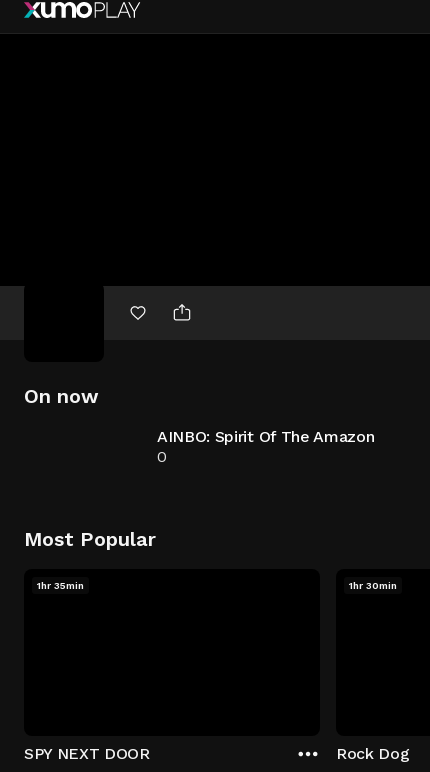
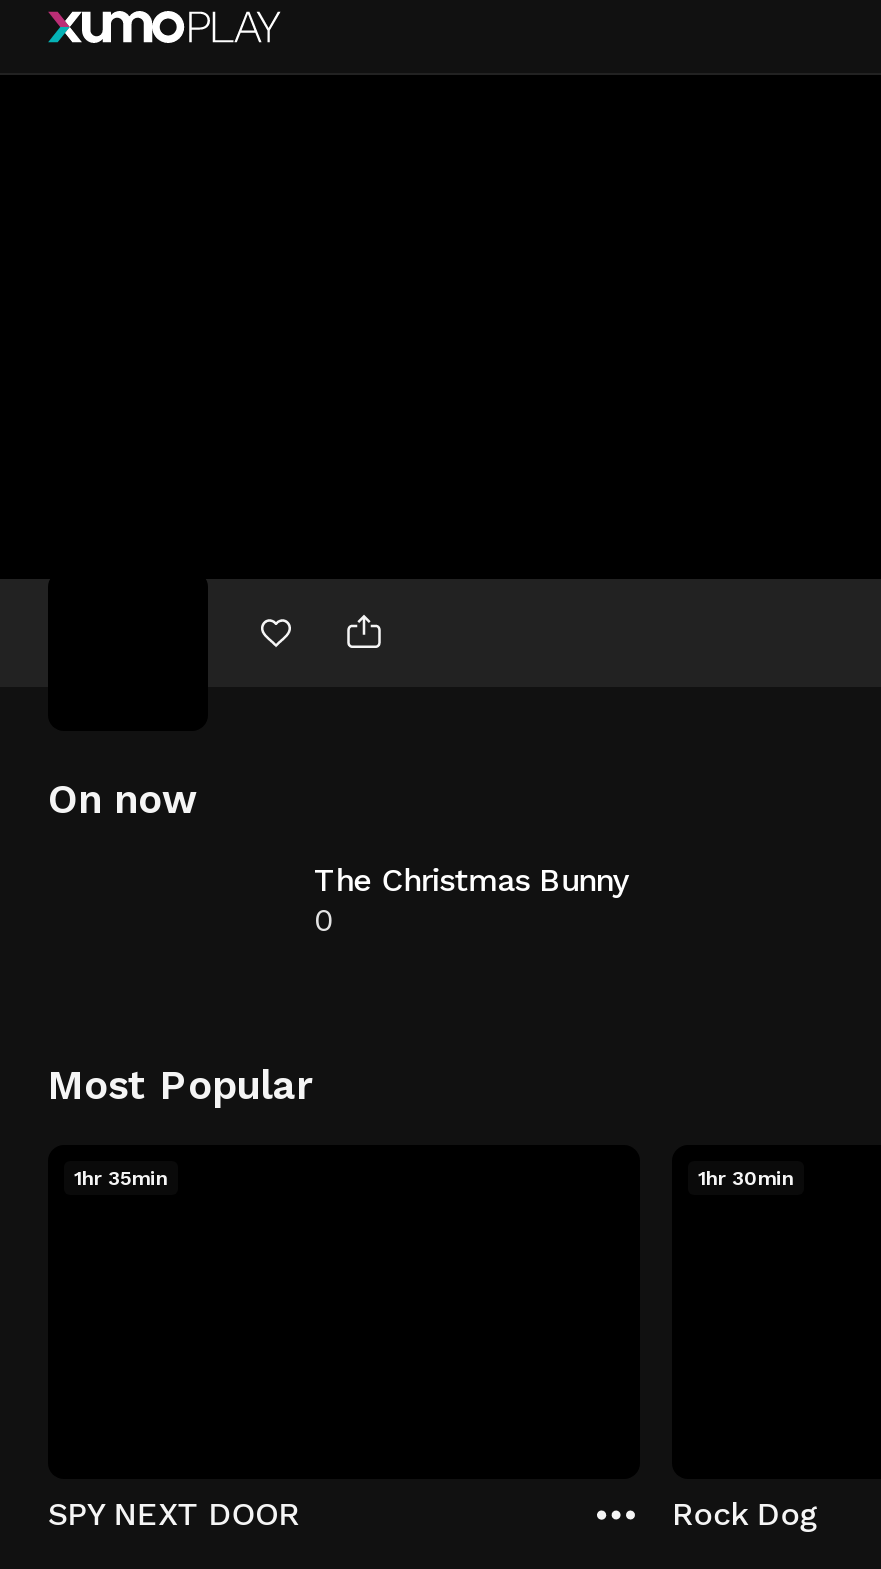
- AINBO: Spirit Of The Amazon
+ The Christmas Bunny
